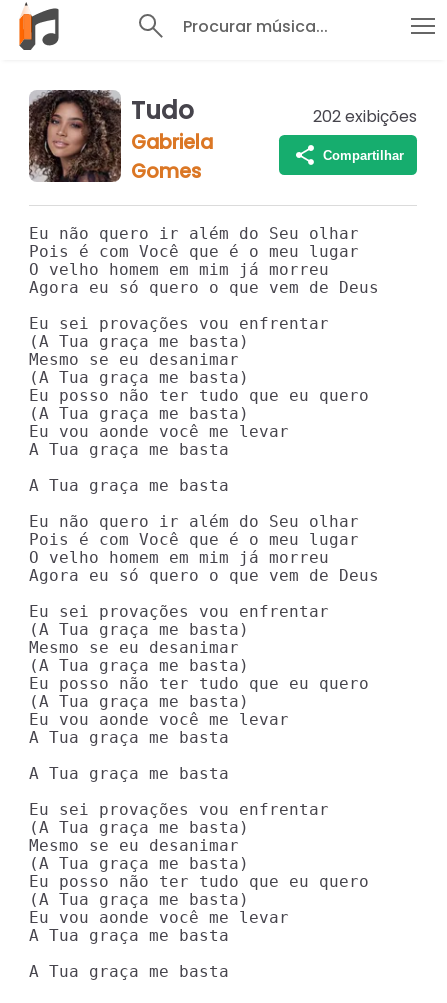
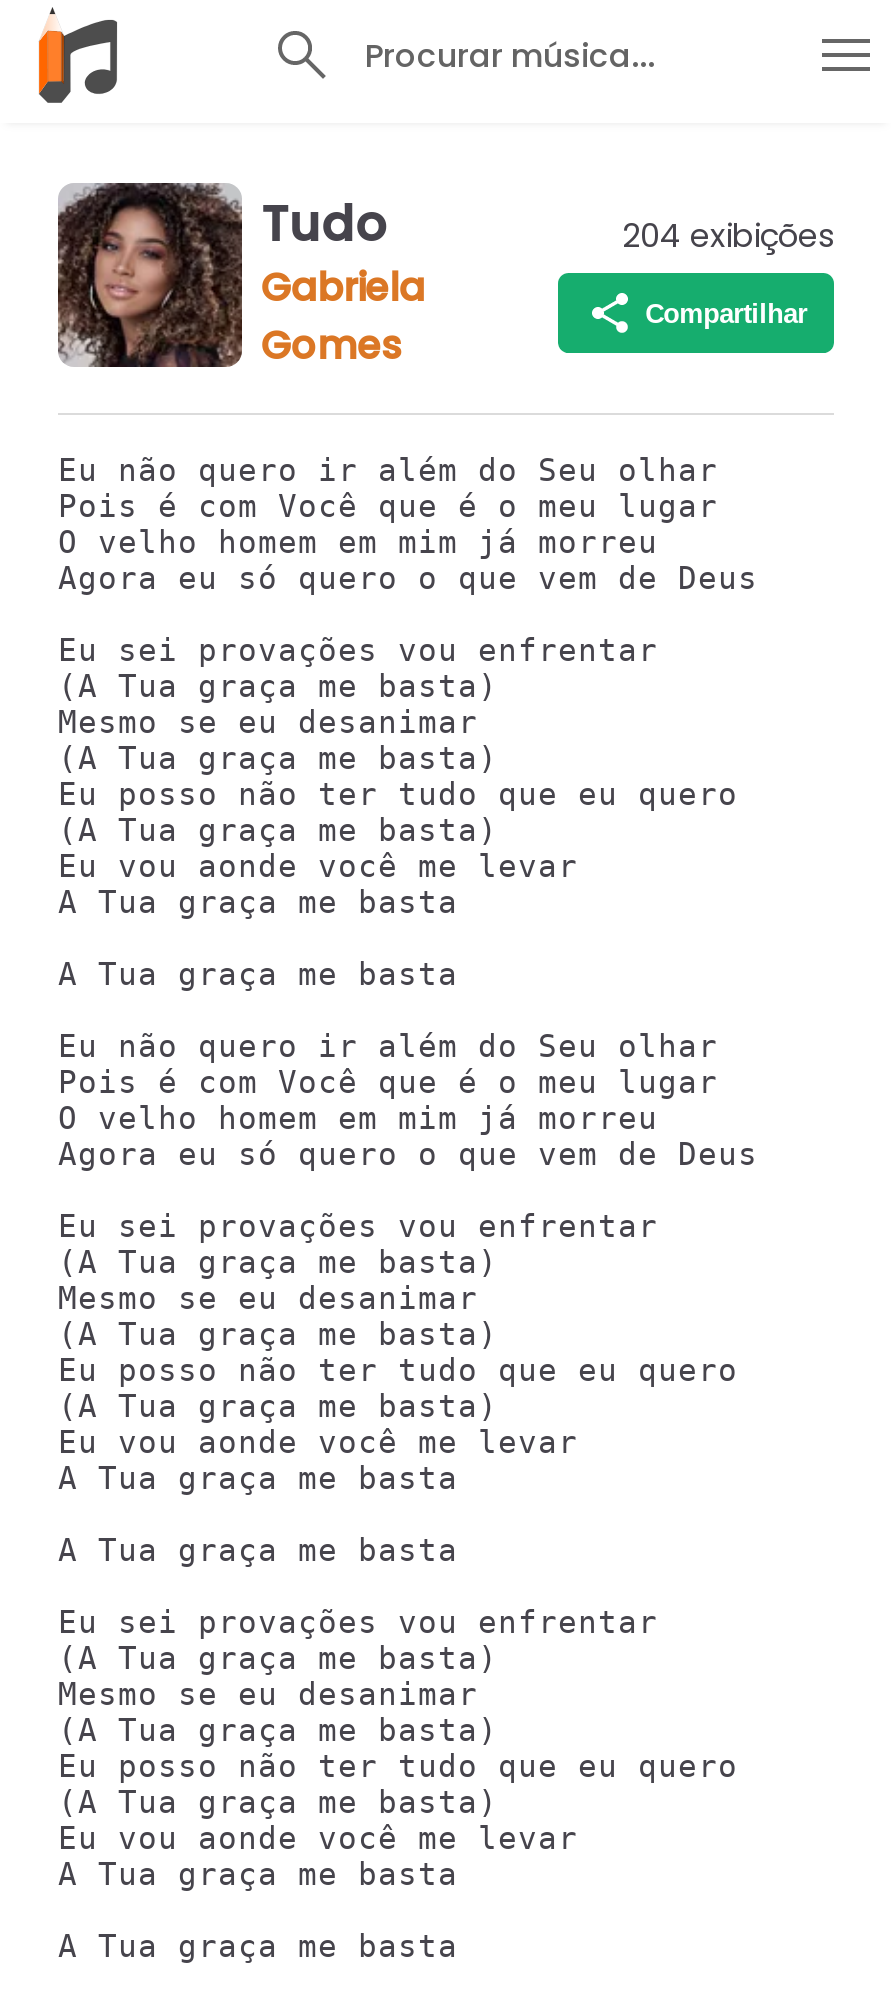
- 202 exibições
+ 204 exibições
